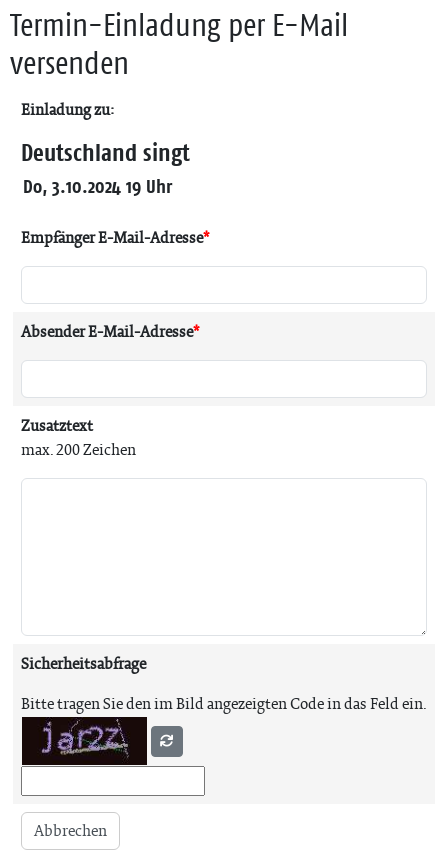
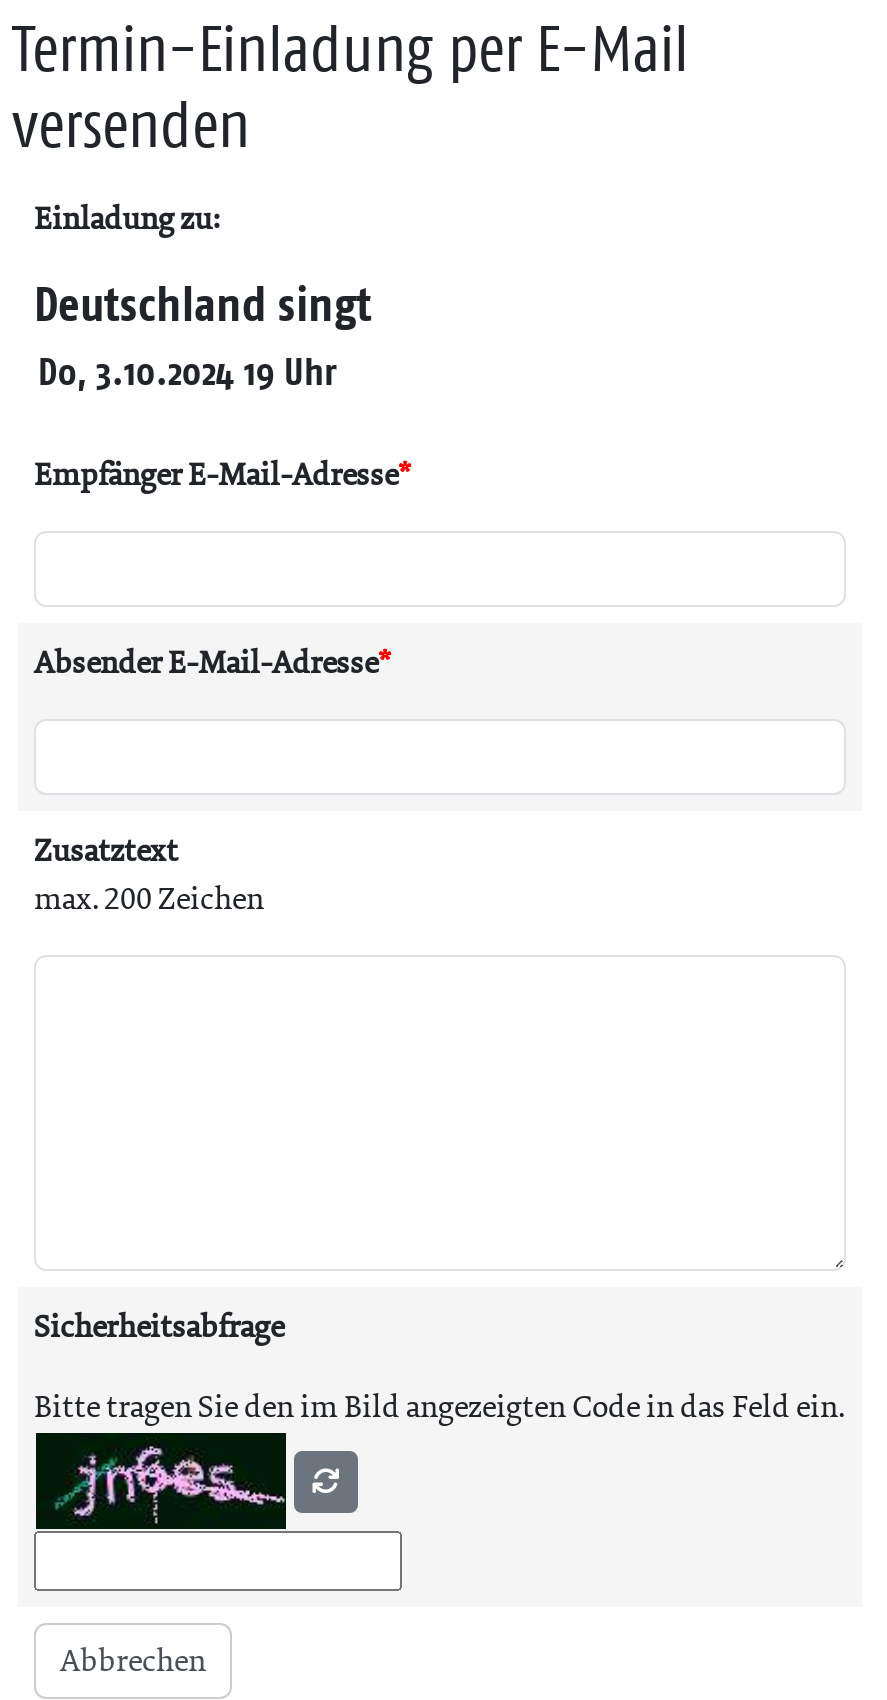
- [image]
+ [image]
